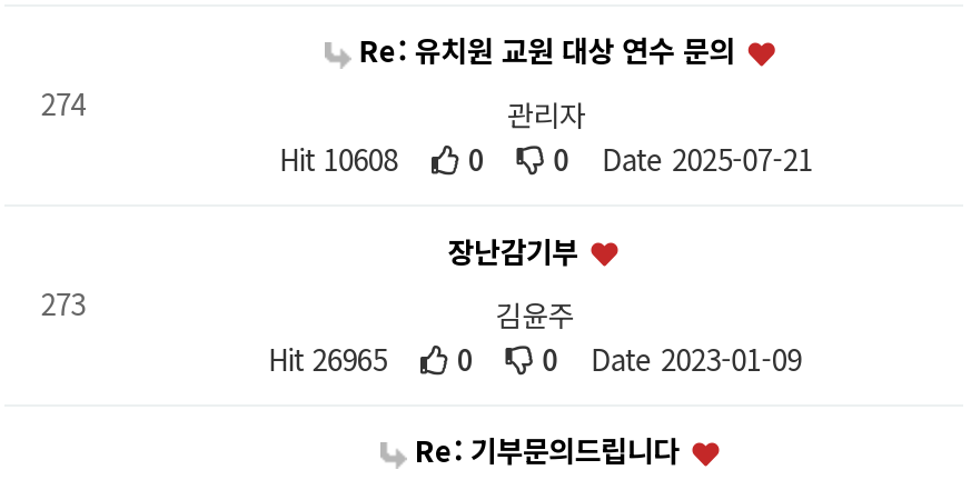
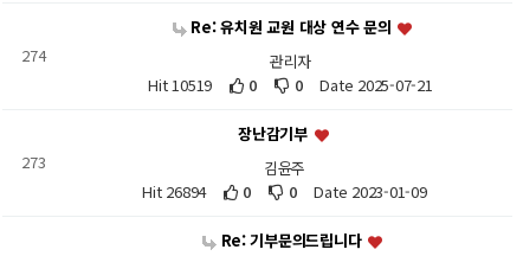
- Hit 10608 0 0 Date 2025-07-21
+ Hit 10519 0 0 Date 2025-07-21

- Hit 26965 0 0 Date 2023-01-09
+ Hit 26894 0 0 Date 2023-01-09
